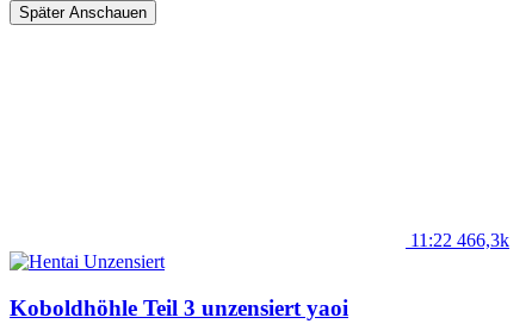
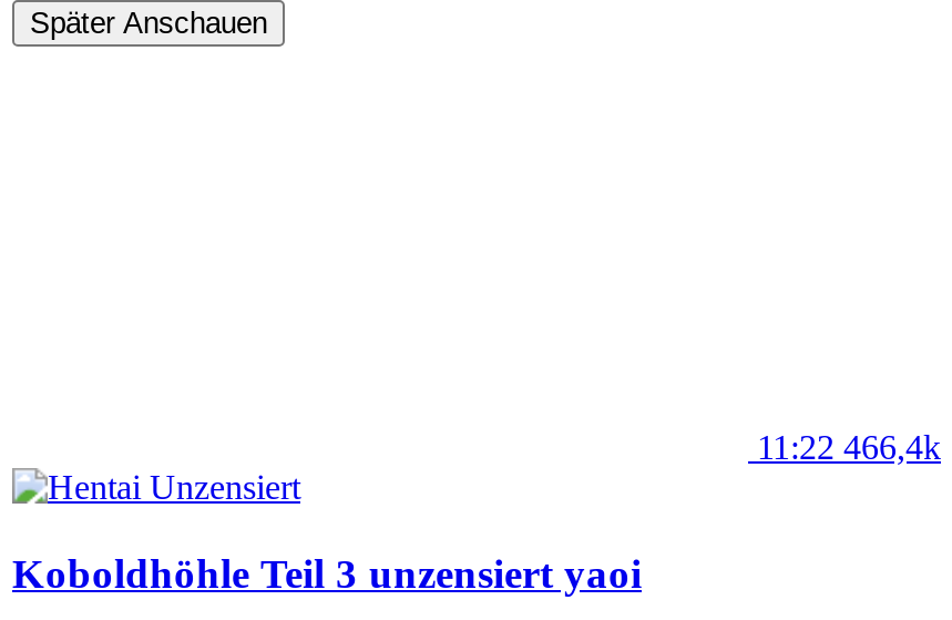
- 11:22 466,3k
+ 11:22 466,4k
